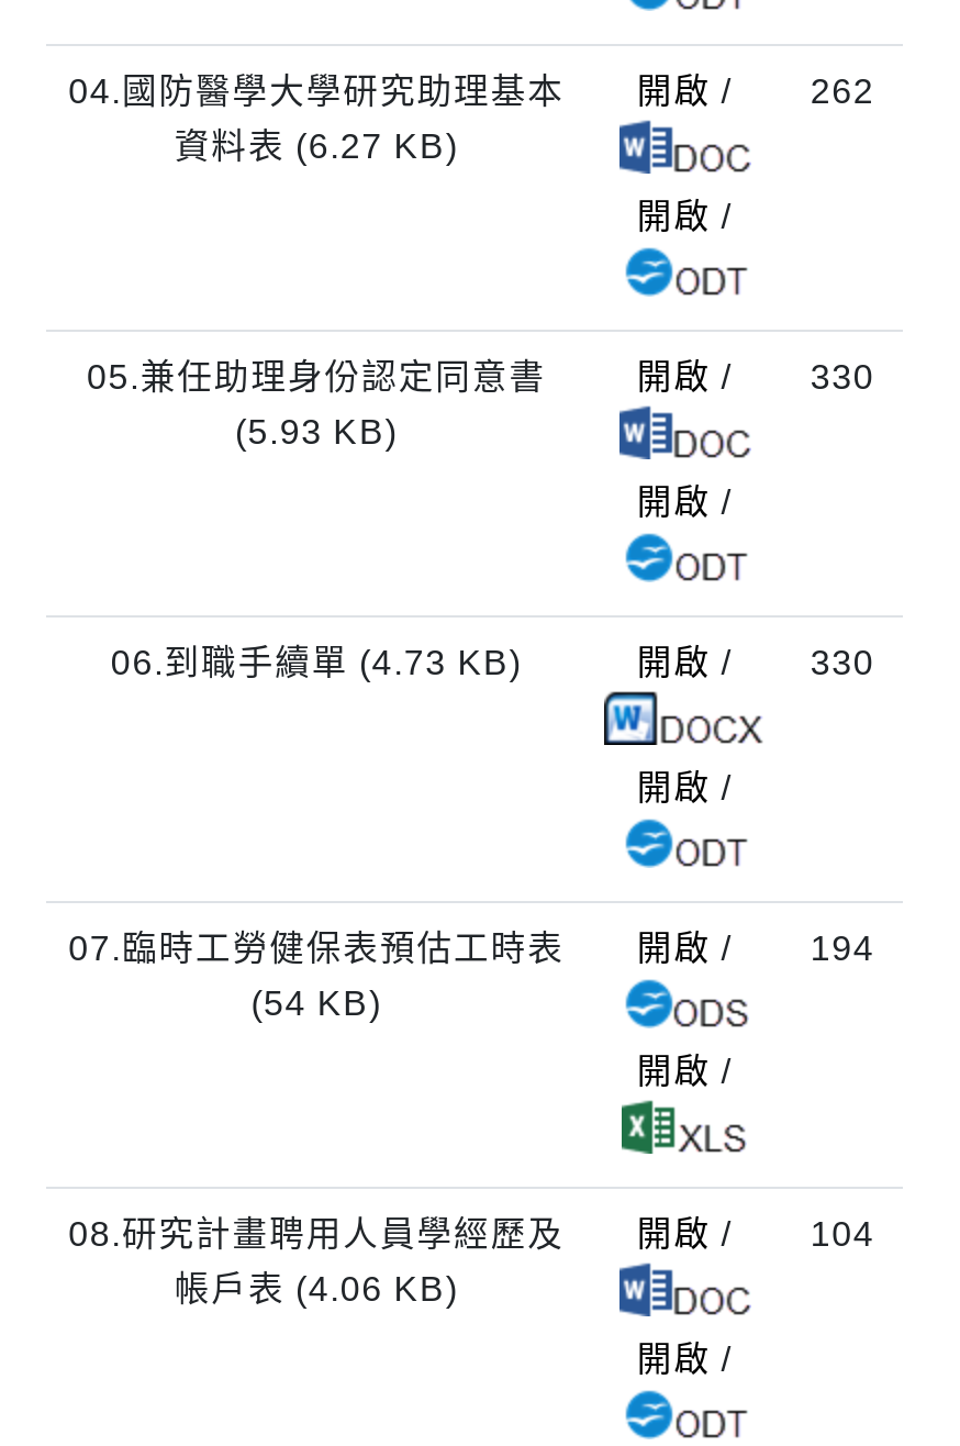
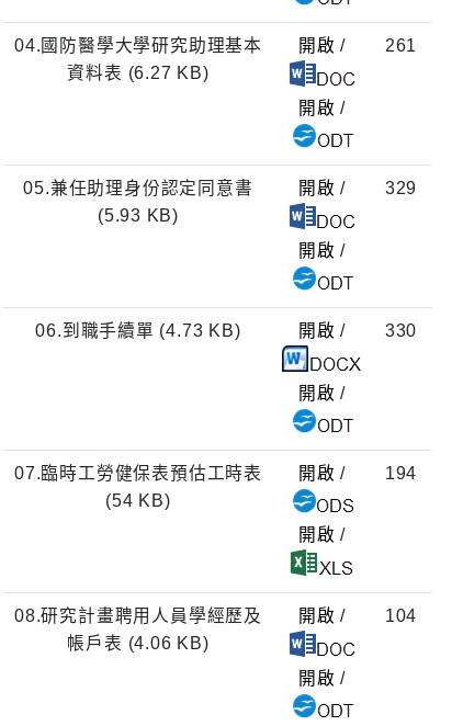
- 262
+ 261

- 330
+ 329
